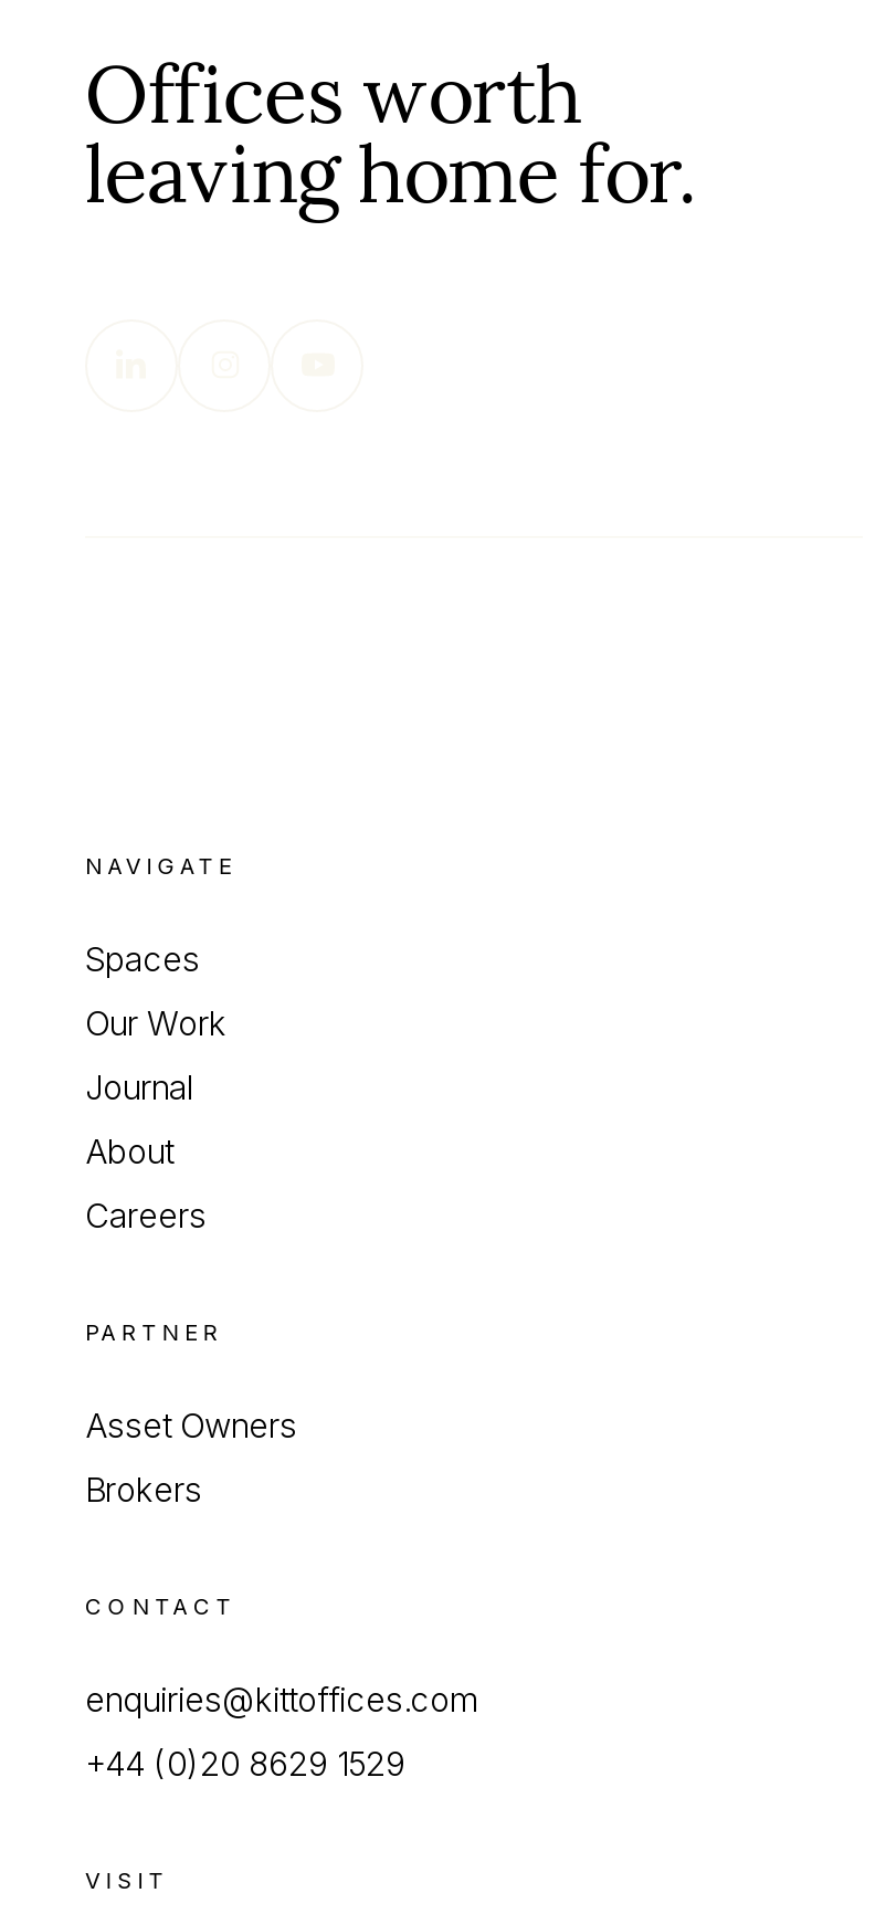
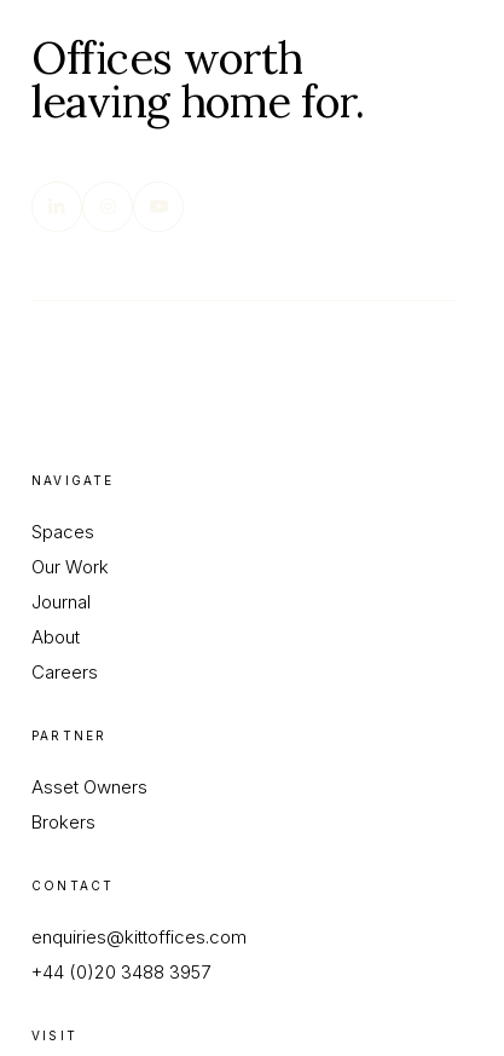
- +44 (0)20 8629 1529
+ +44 (0)20 3488 3957
